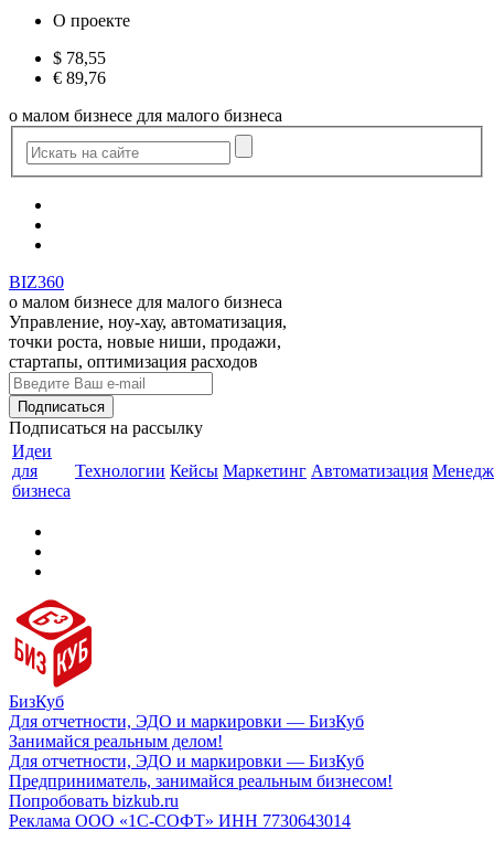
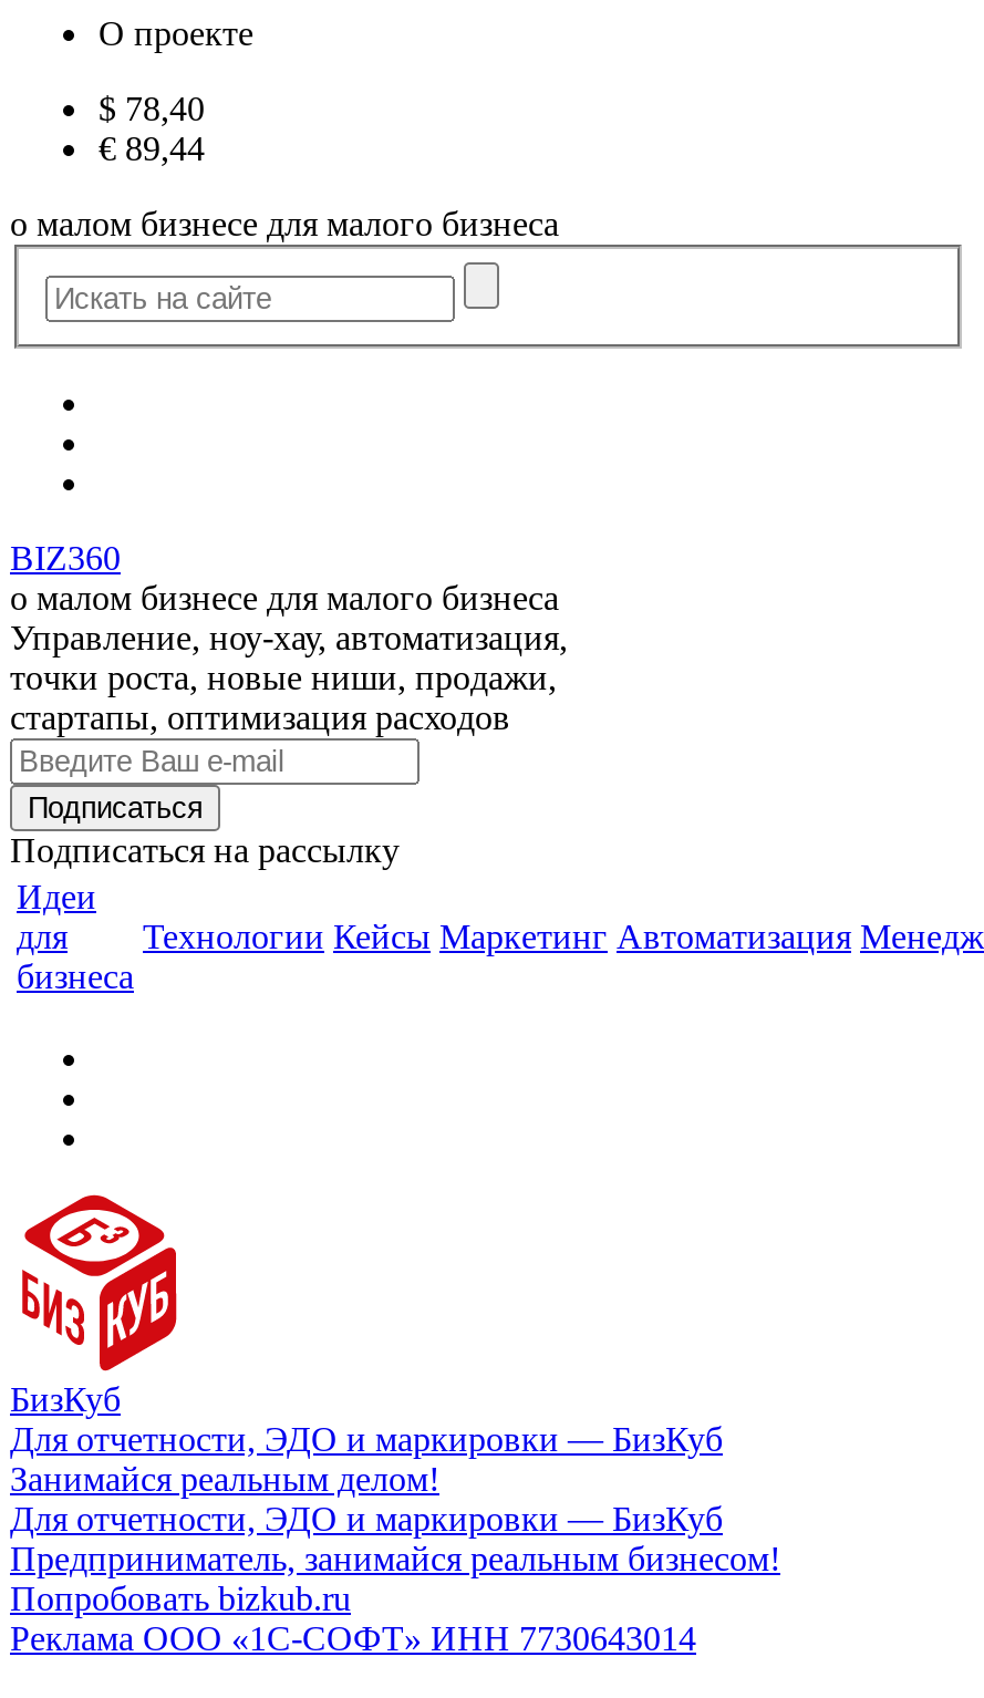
- $78,55
+ $78,40

- €89,76
+ €89,44
